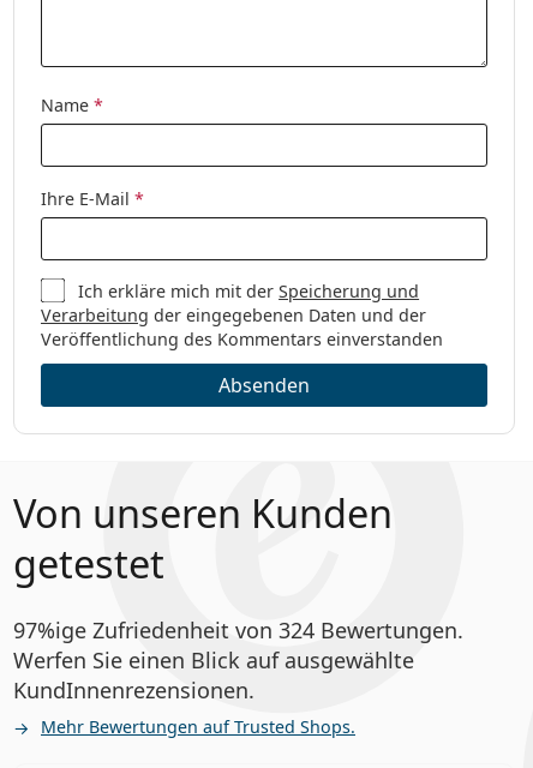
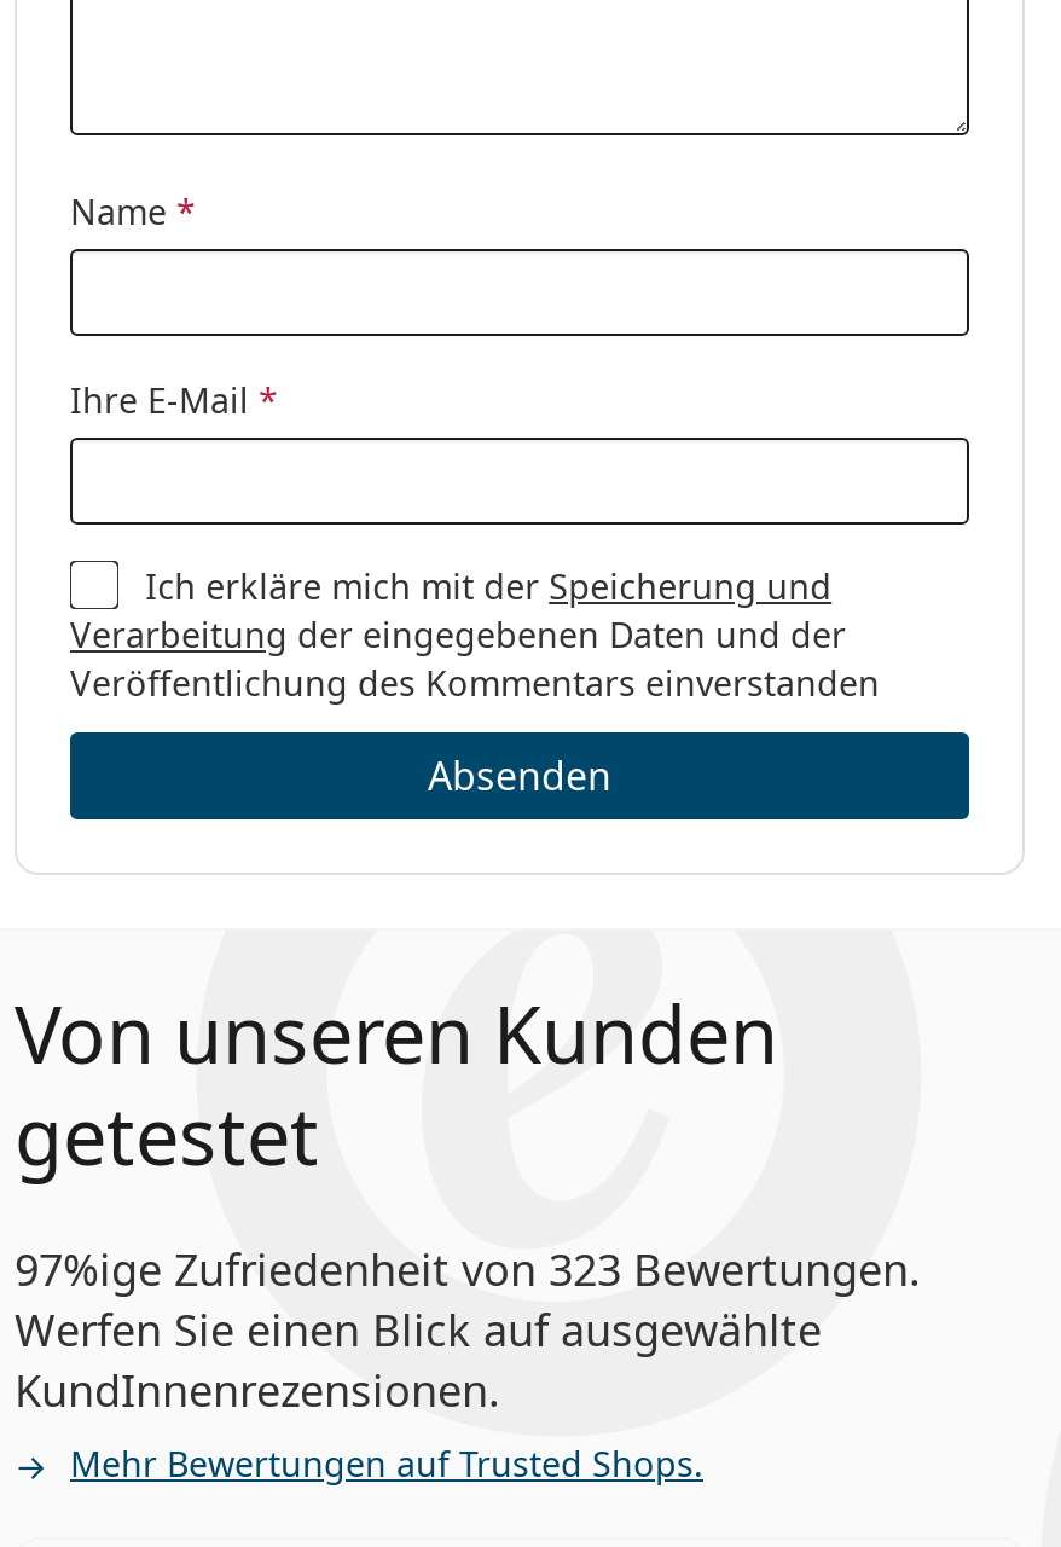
- 97%ige Zufriedenheit von 324 Bewertungen.
+ 97%ige Zufriedenheit von 323 Bewertungen.
